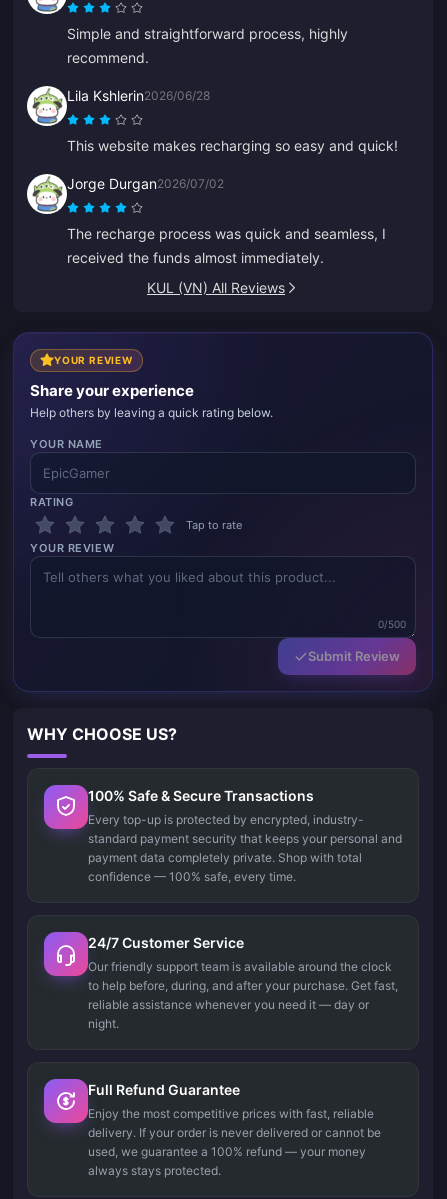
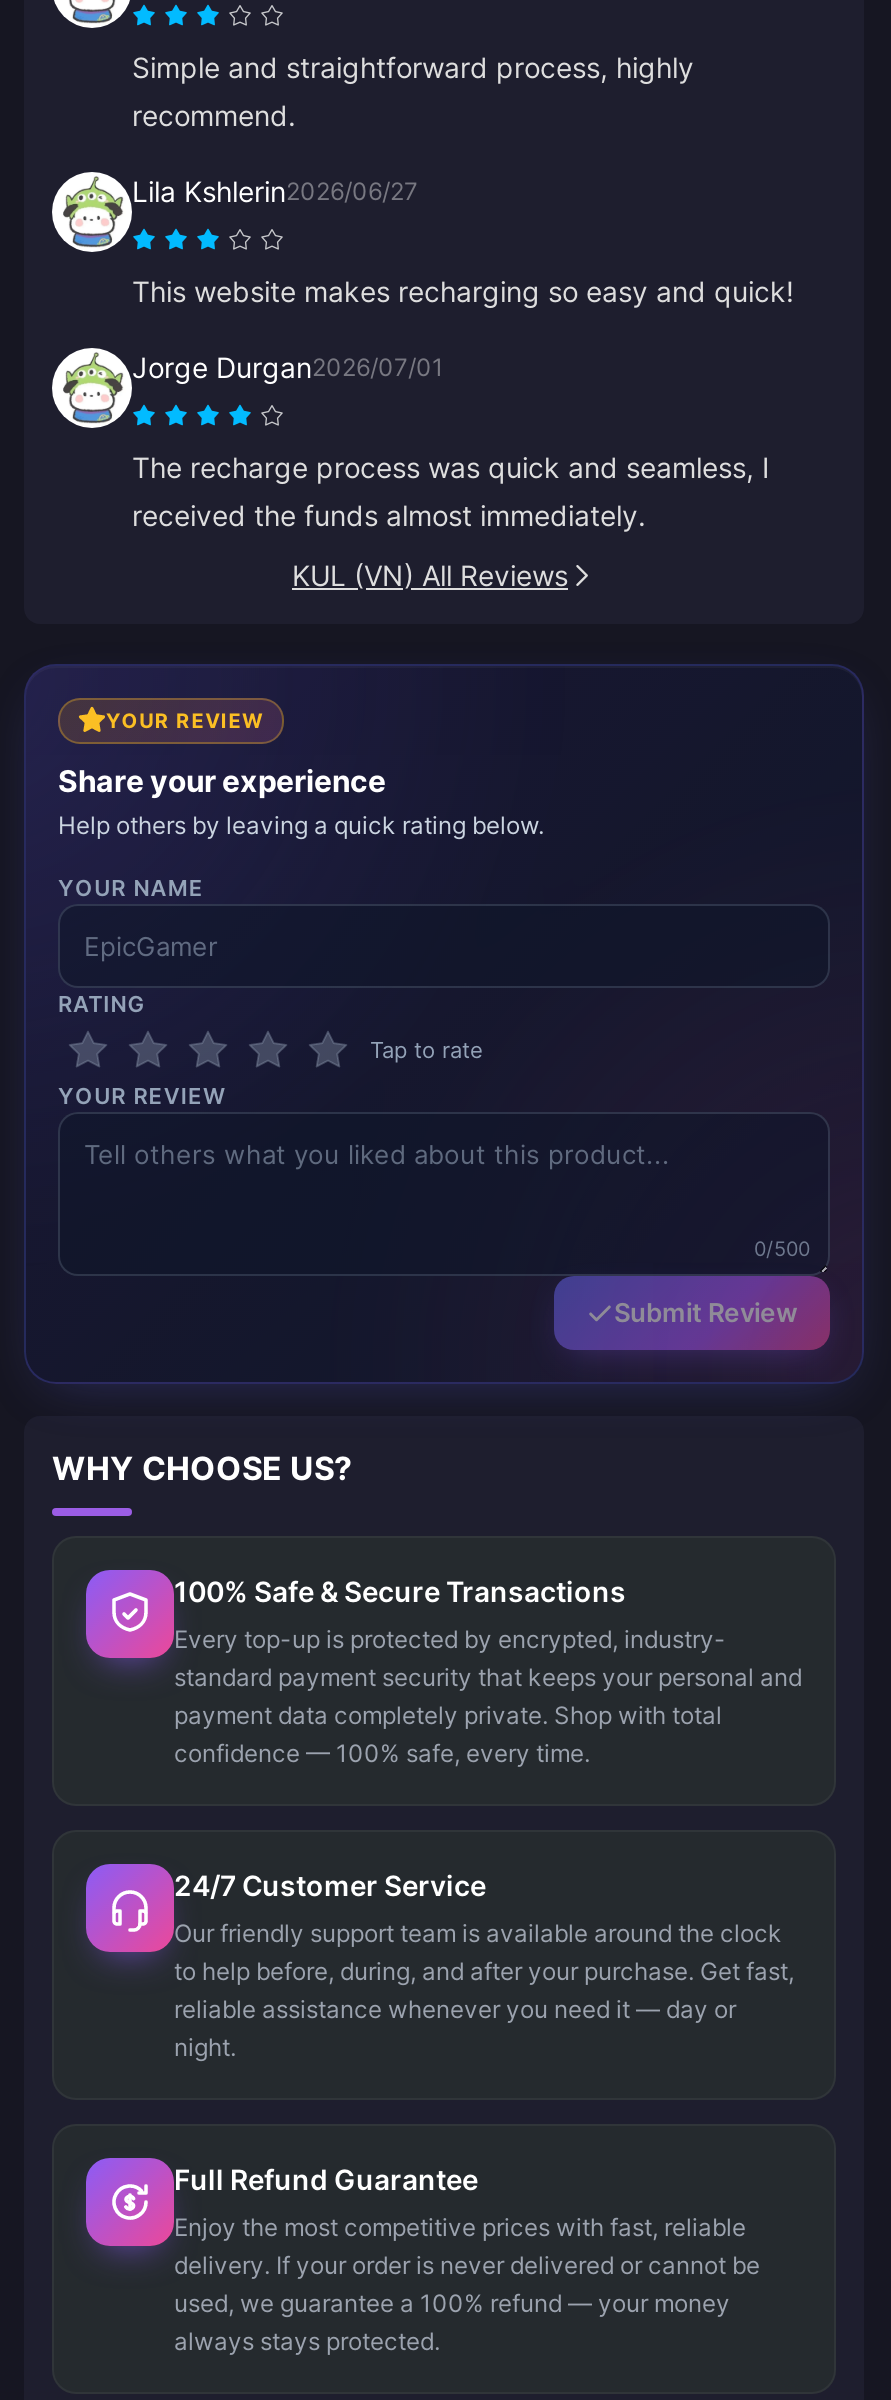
- Lila Kshlerin2026/06/28
+ Lila Kshlerin2026/06/27

- Jorge Durgan2026/07/02
+ Jorge Durgan2026/07/01
